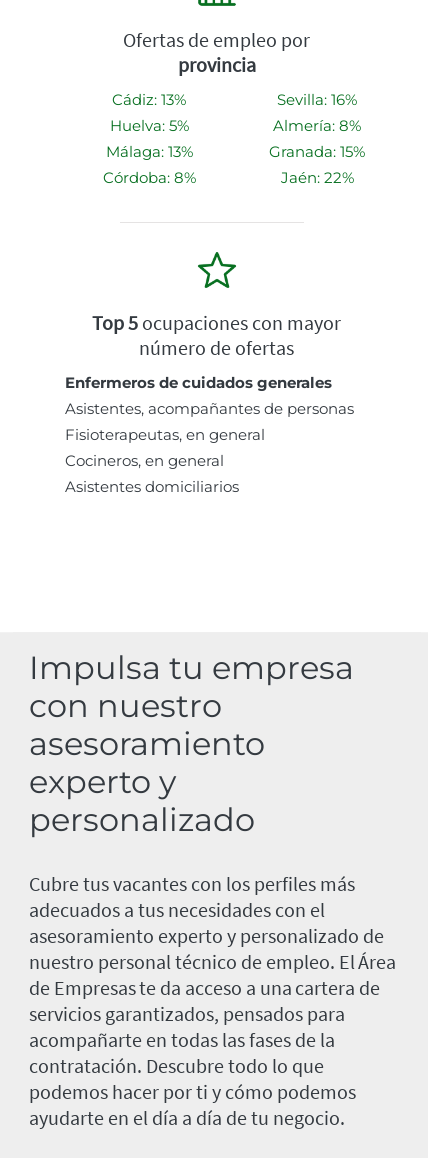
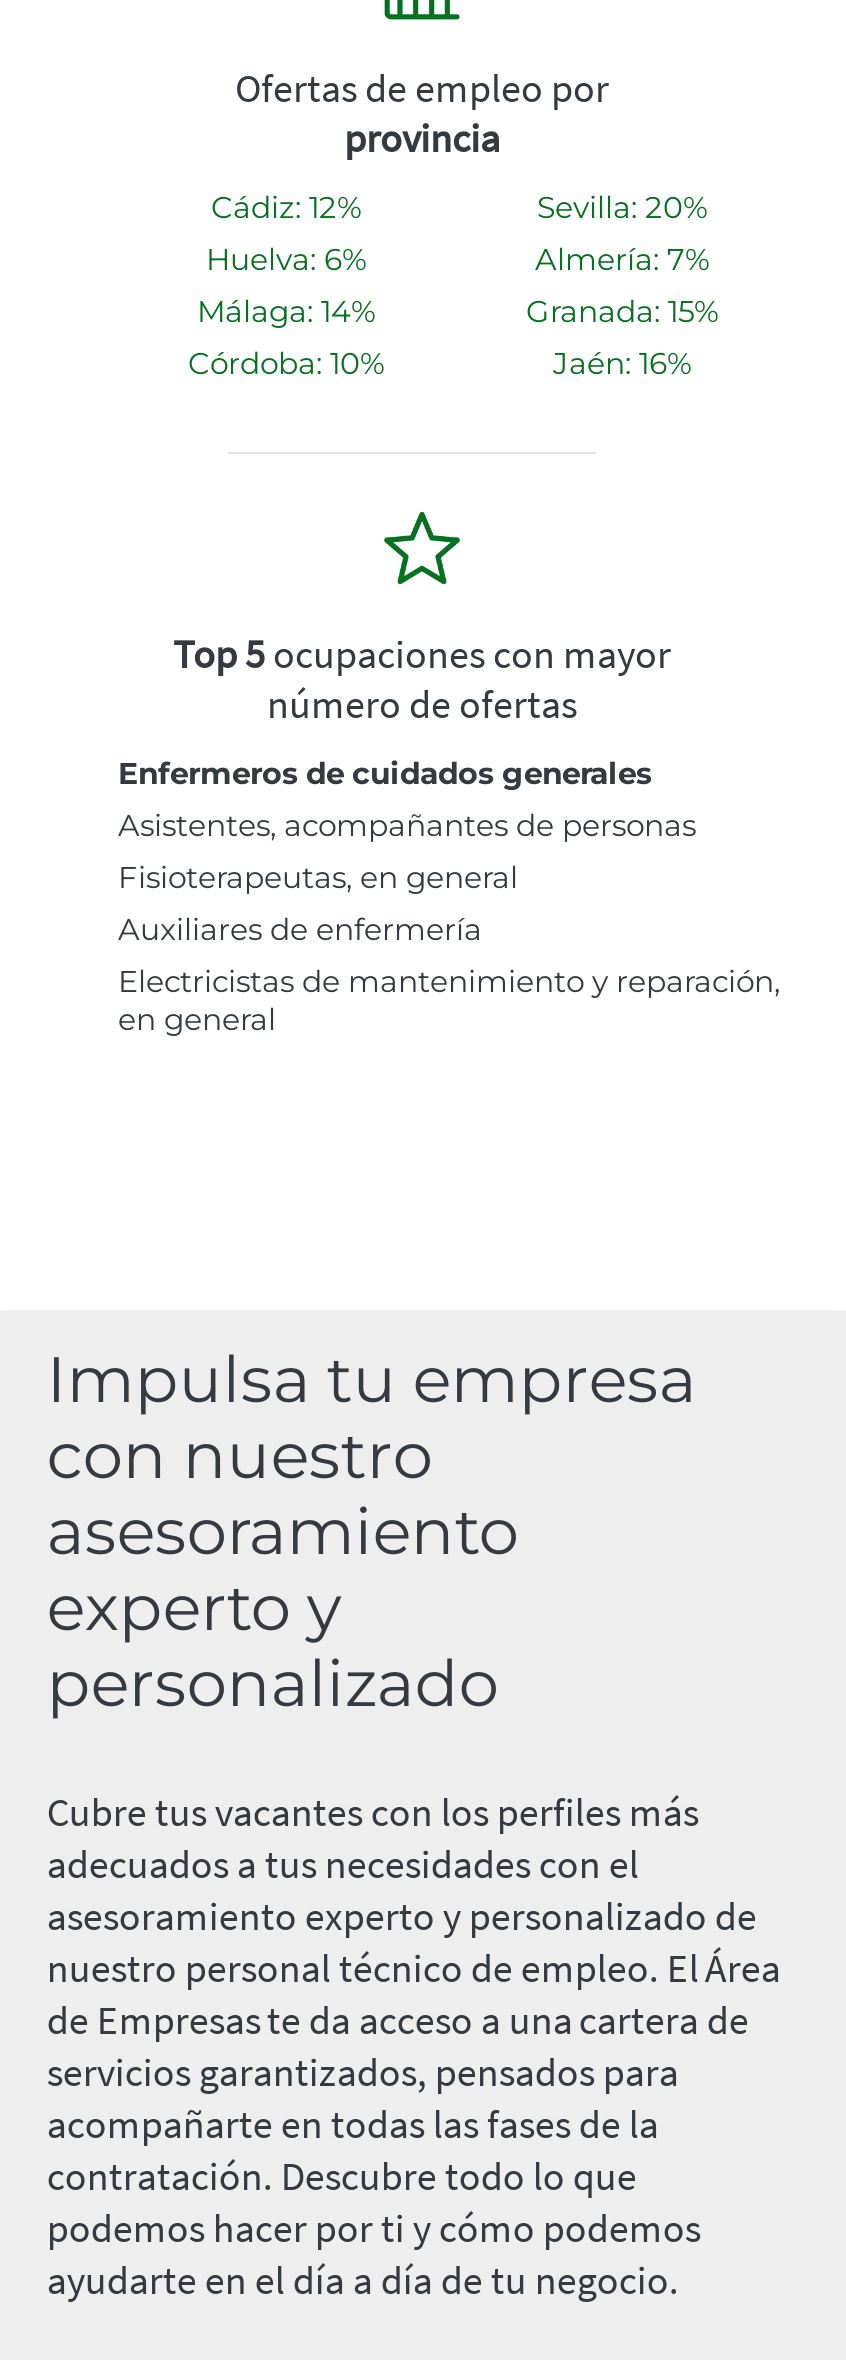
- Cádiz: 13%
+ Cádiz: 12%

- Sevilla: 16%
+ Sevilla: 20%

- Huelva: 5%
+ Huelva: 6%

- Almería: 8%
+ Almería: 7%

- Málaga: 13%
+ Málaga: 14%

- Córdoba: 8%
+ Córdoba: 10%

- Jaén: 22%
+ Jaén: 16%

- Cocineros, en general
- Asistentes domiciliarios
+ Auxiliares de enfermería
+ Electricistas de mantenimiento y reparación,
+ en general
